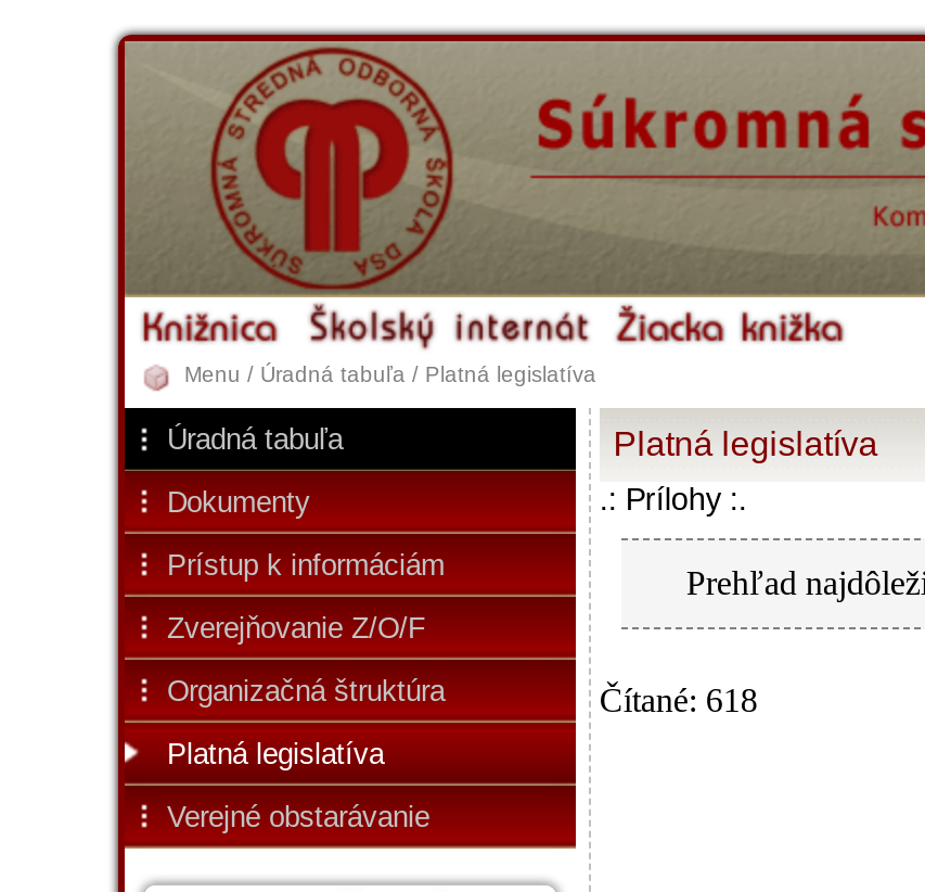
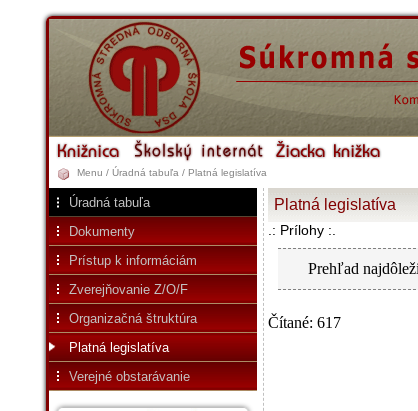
- Čítané: 618
+ Čítané: 617
